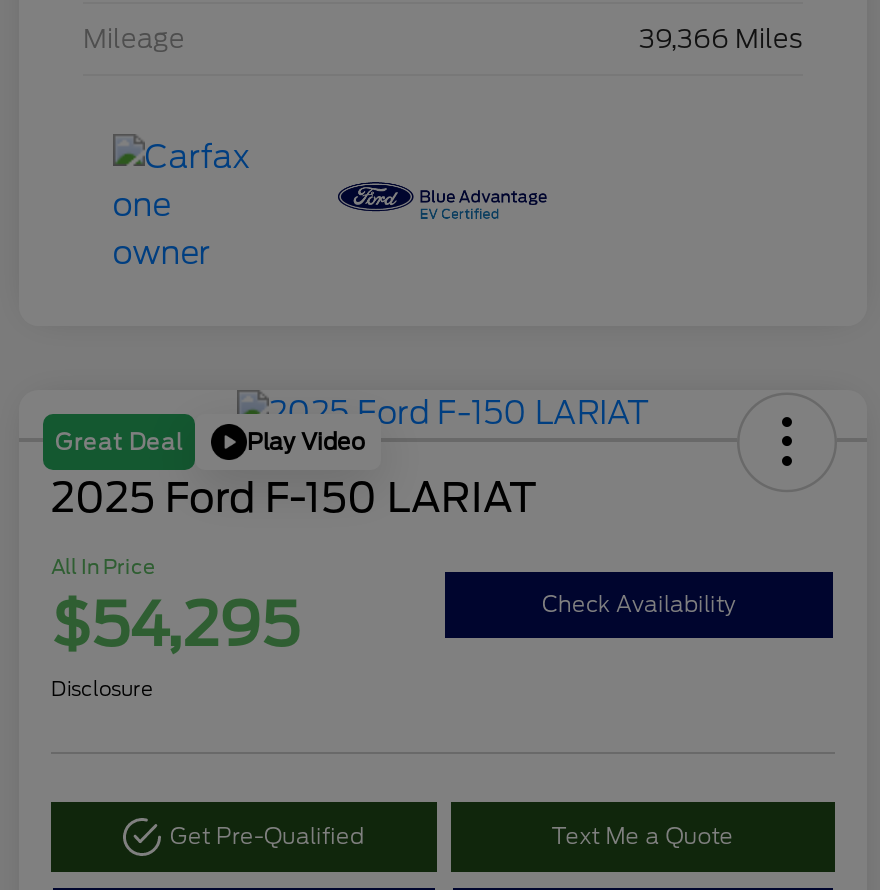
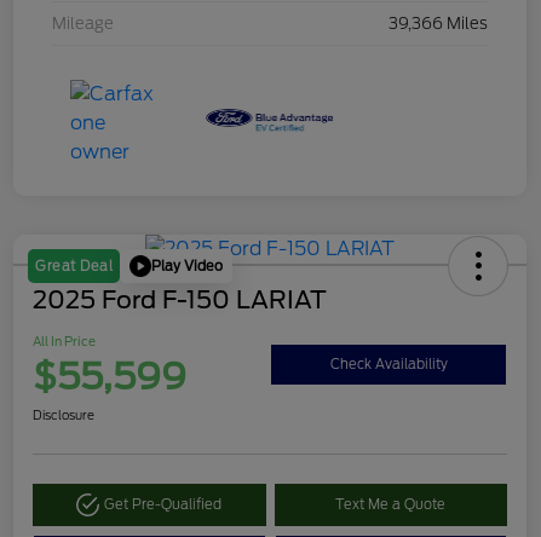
- $54,295
+ $55,599
